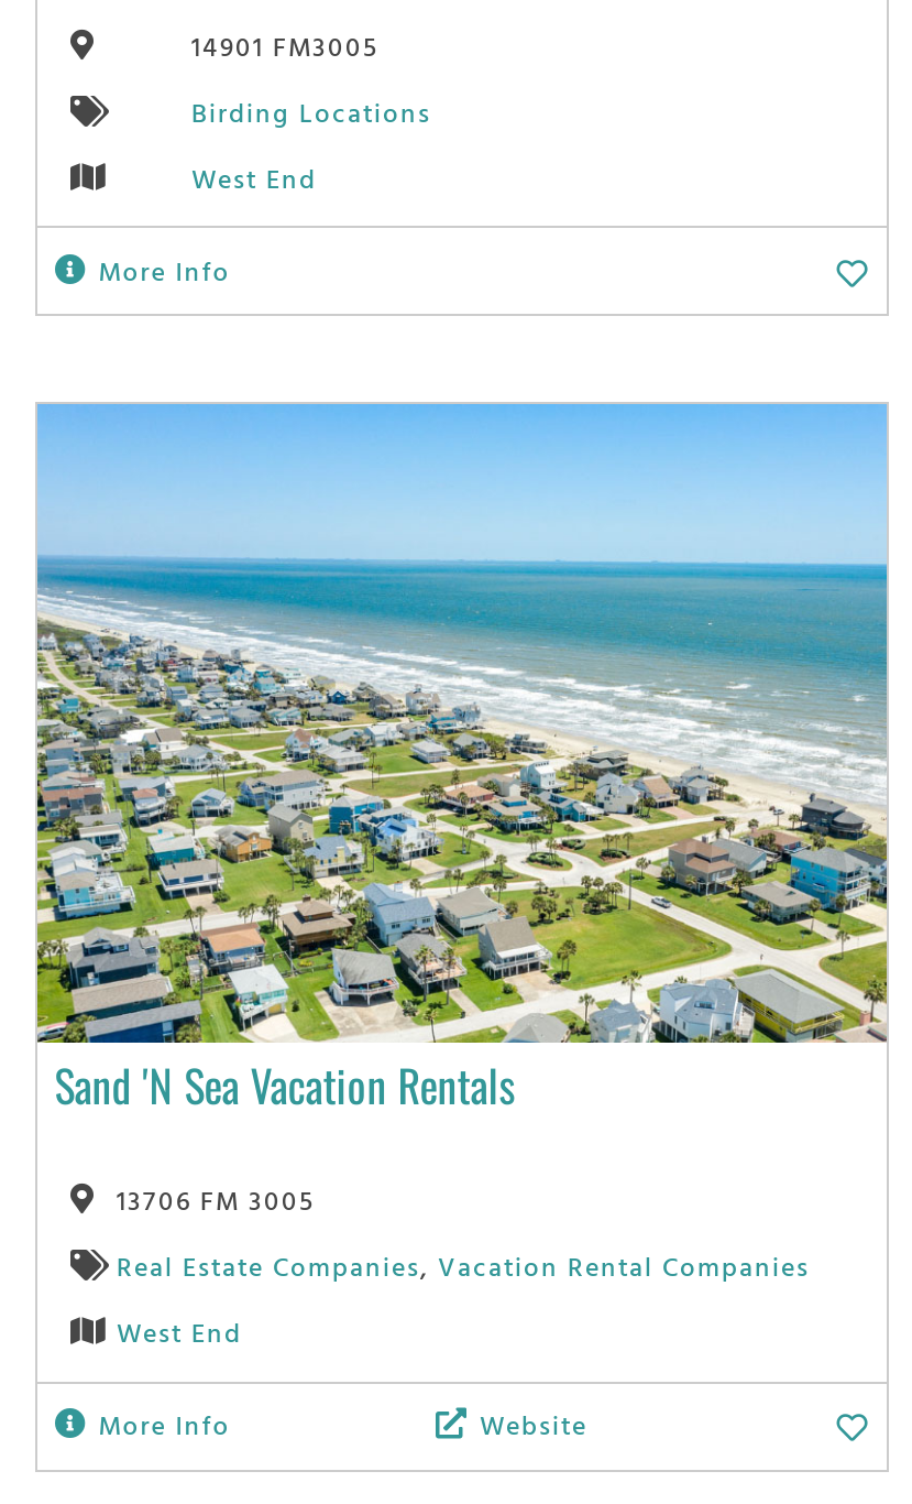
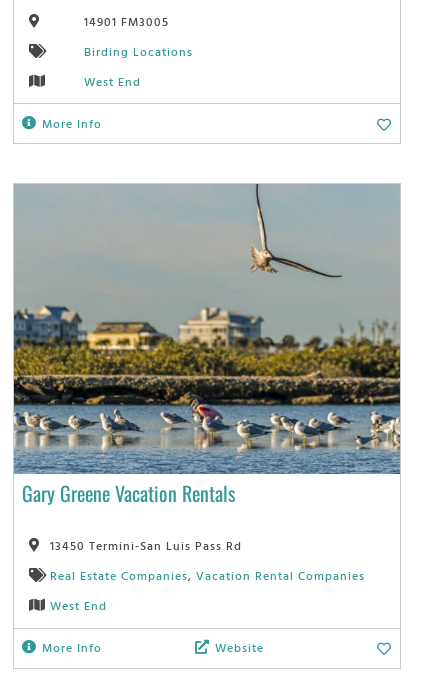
- [image]
- Sand 'N Sea Vacation Rentals
+ [image]
+ Gary Greene Vacation Rentals

- 13706 FM 3005
+ 13450 Termini-San Luis Pass Rd
